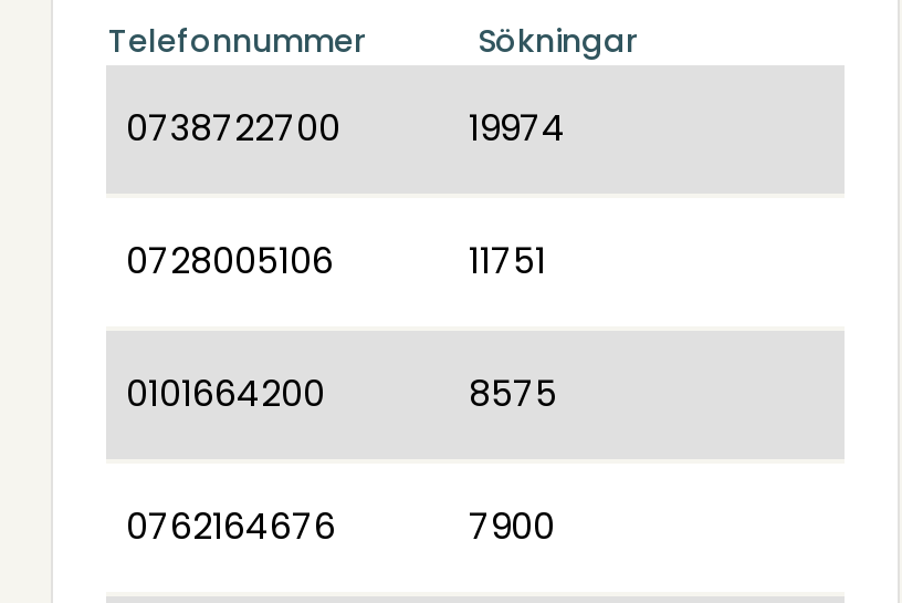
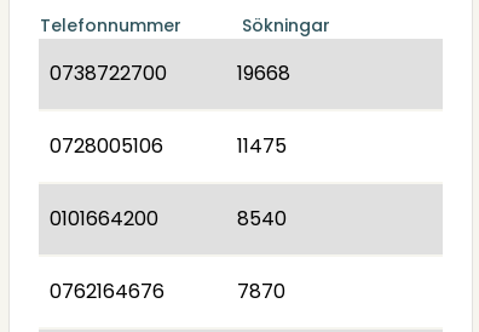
- 19974
+ 19668

- 11751
+ 11475

- 8575
+ 8540

- 7900
+ 7870
